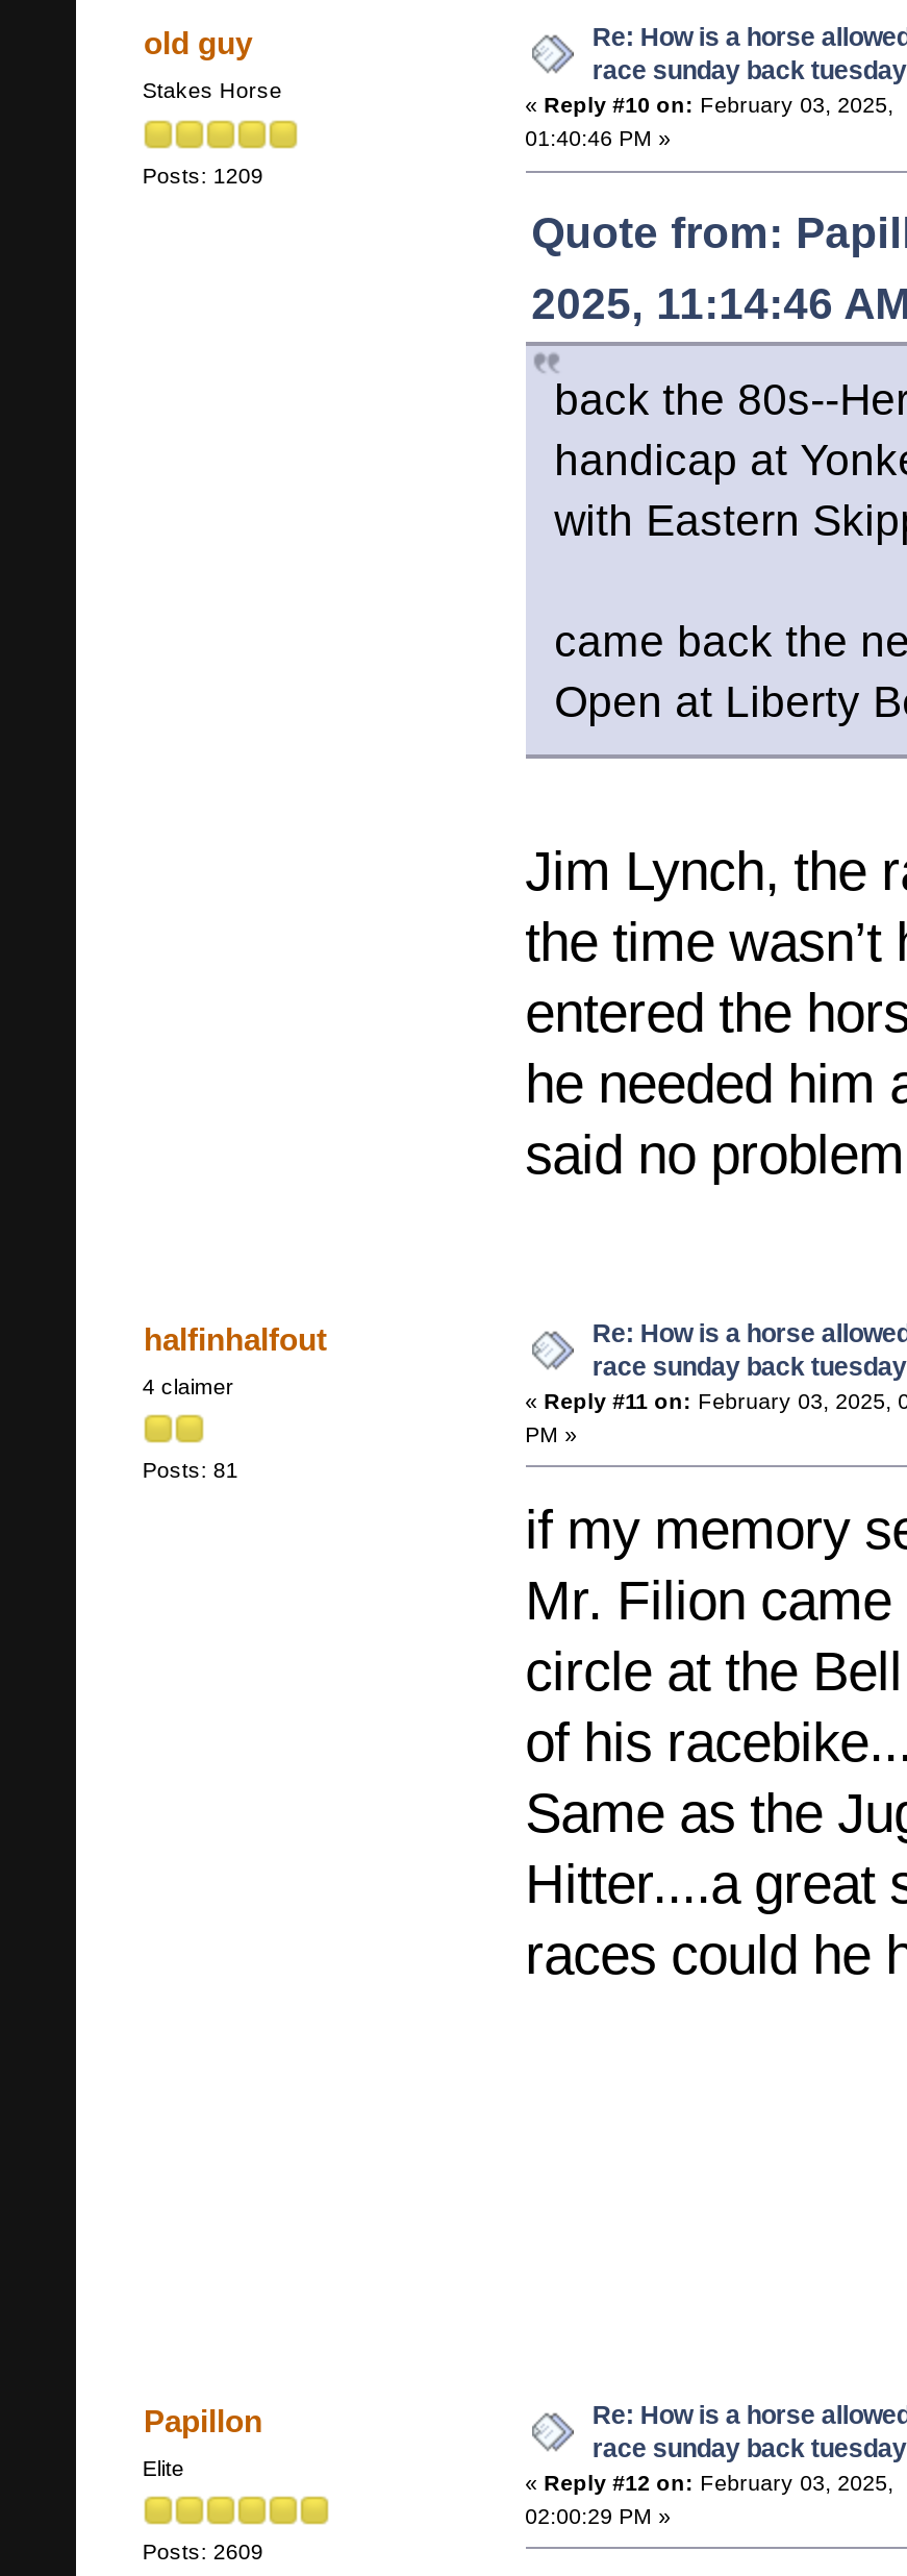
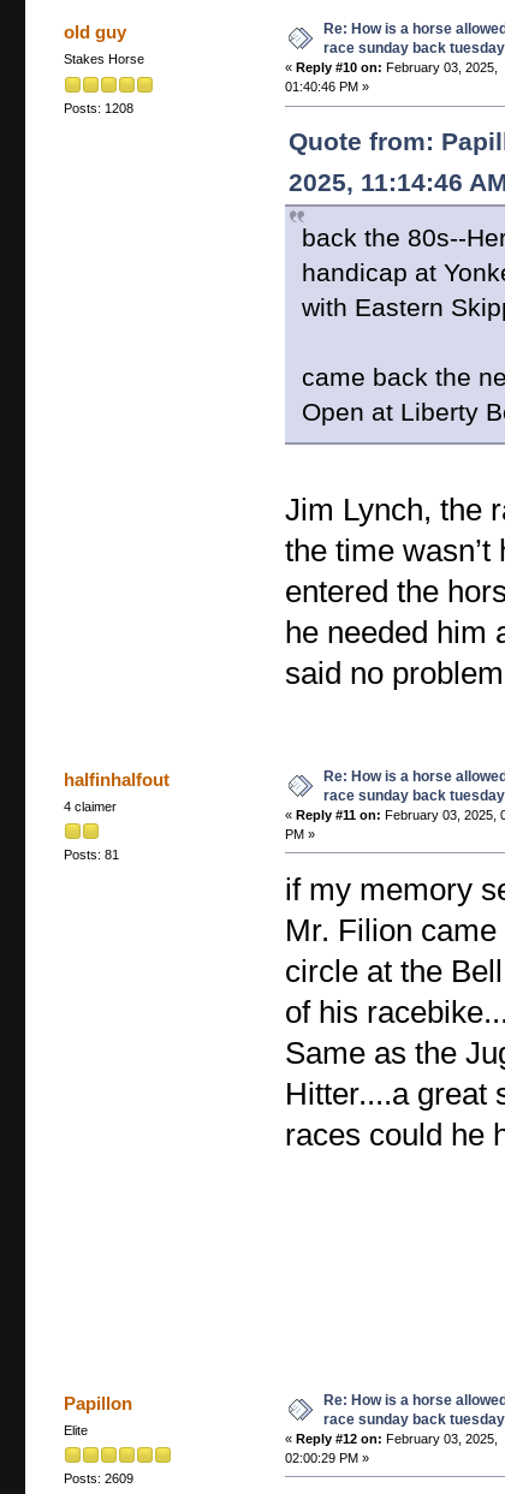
- Posts: 1209
+ Posts: 1208
